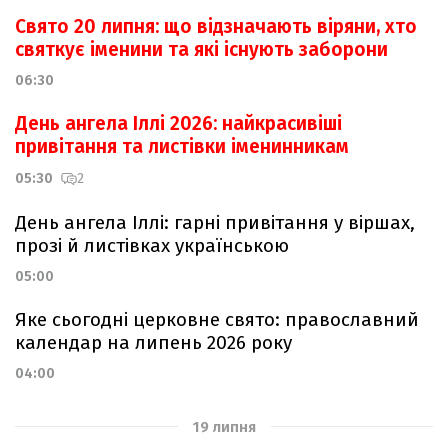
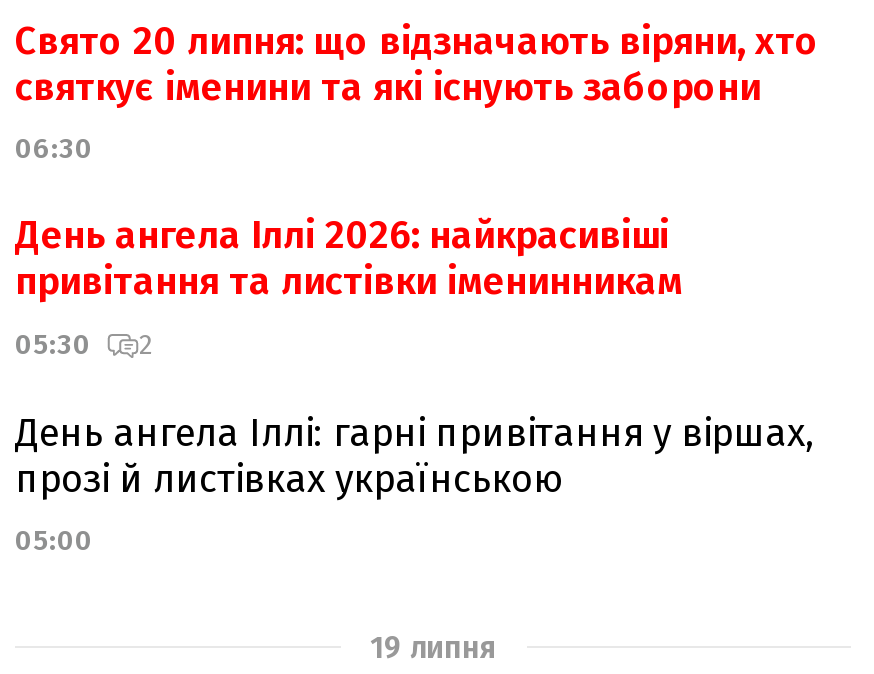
- Яке сьогодні церковне свято: православний
- календар на липень 2026 року
- 04:00
